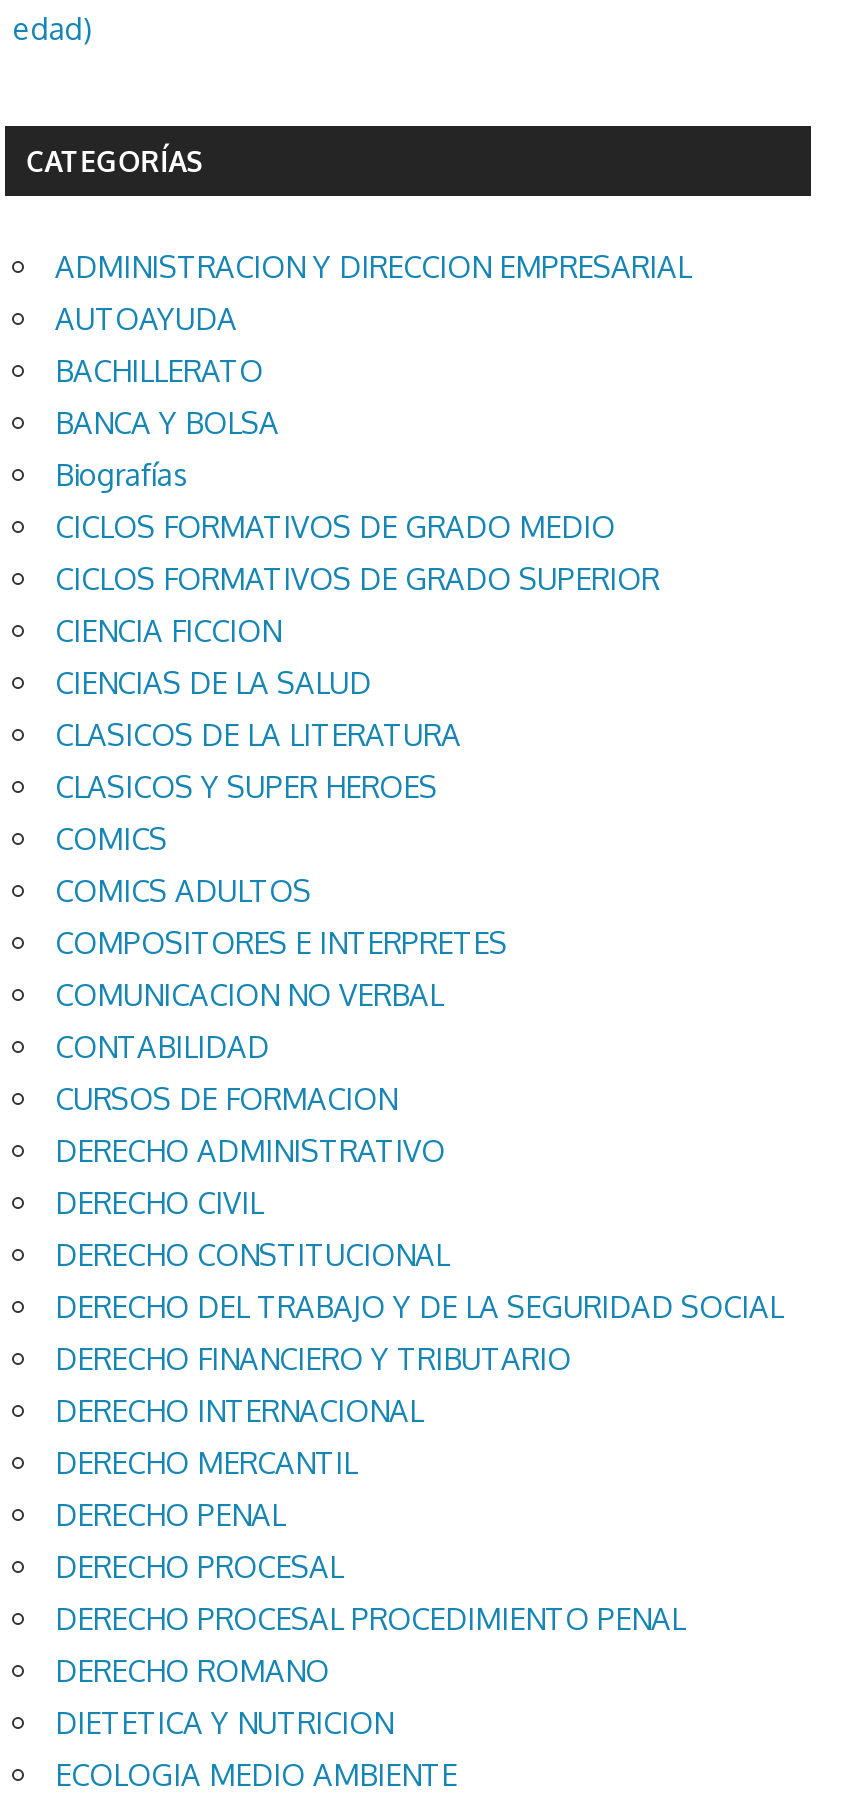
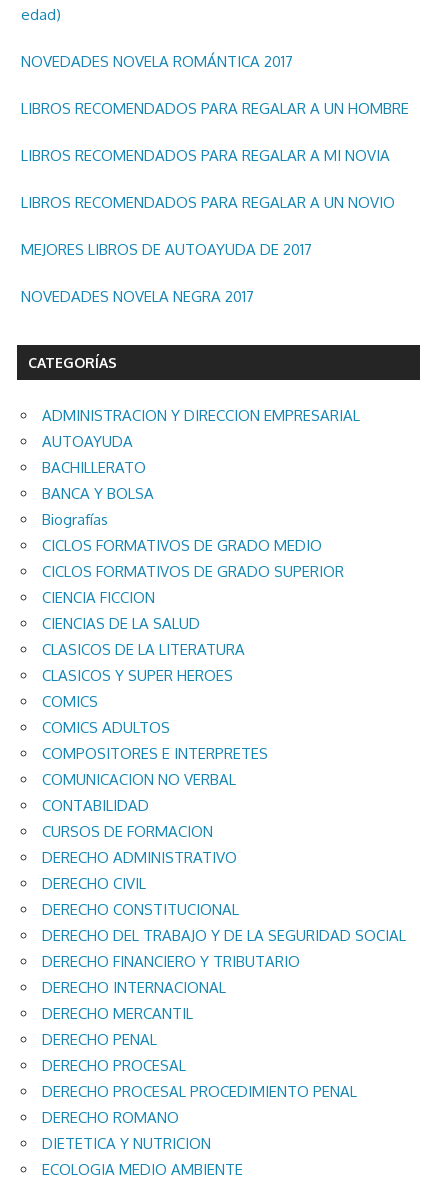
+ NOVEDADES NOVELA ROMÁNTICA 2017
+ LIBROS RECOMENDADOS PARA REGALAR A UN HOMBRE
+ LIBROS RECOMENDADOS PARA REGALAR A MI NOVIA
+ LIBROS RECOMENDADOS PARA REGALAR A UN NOVIO
+ MEJORES LIBROS DE AUTOAYUDA DE 2017
+ NOVEDADES NOVELA NEGRA 2017
